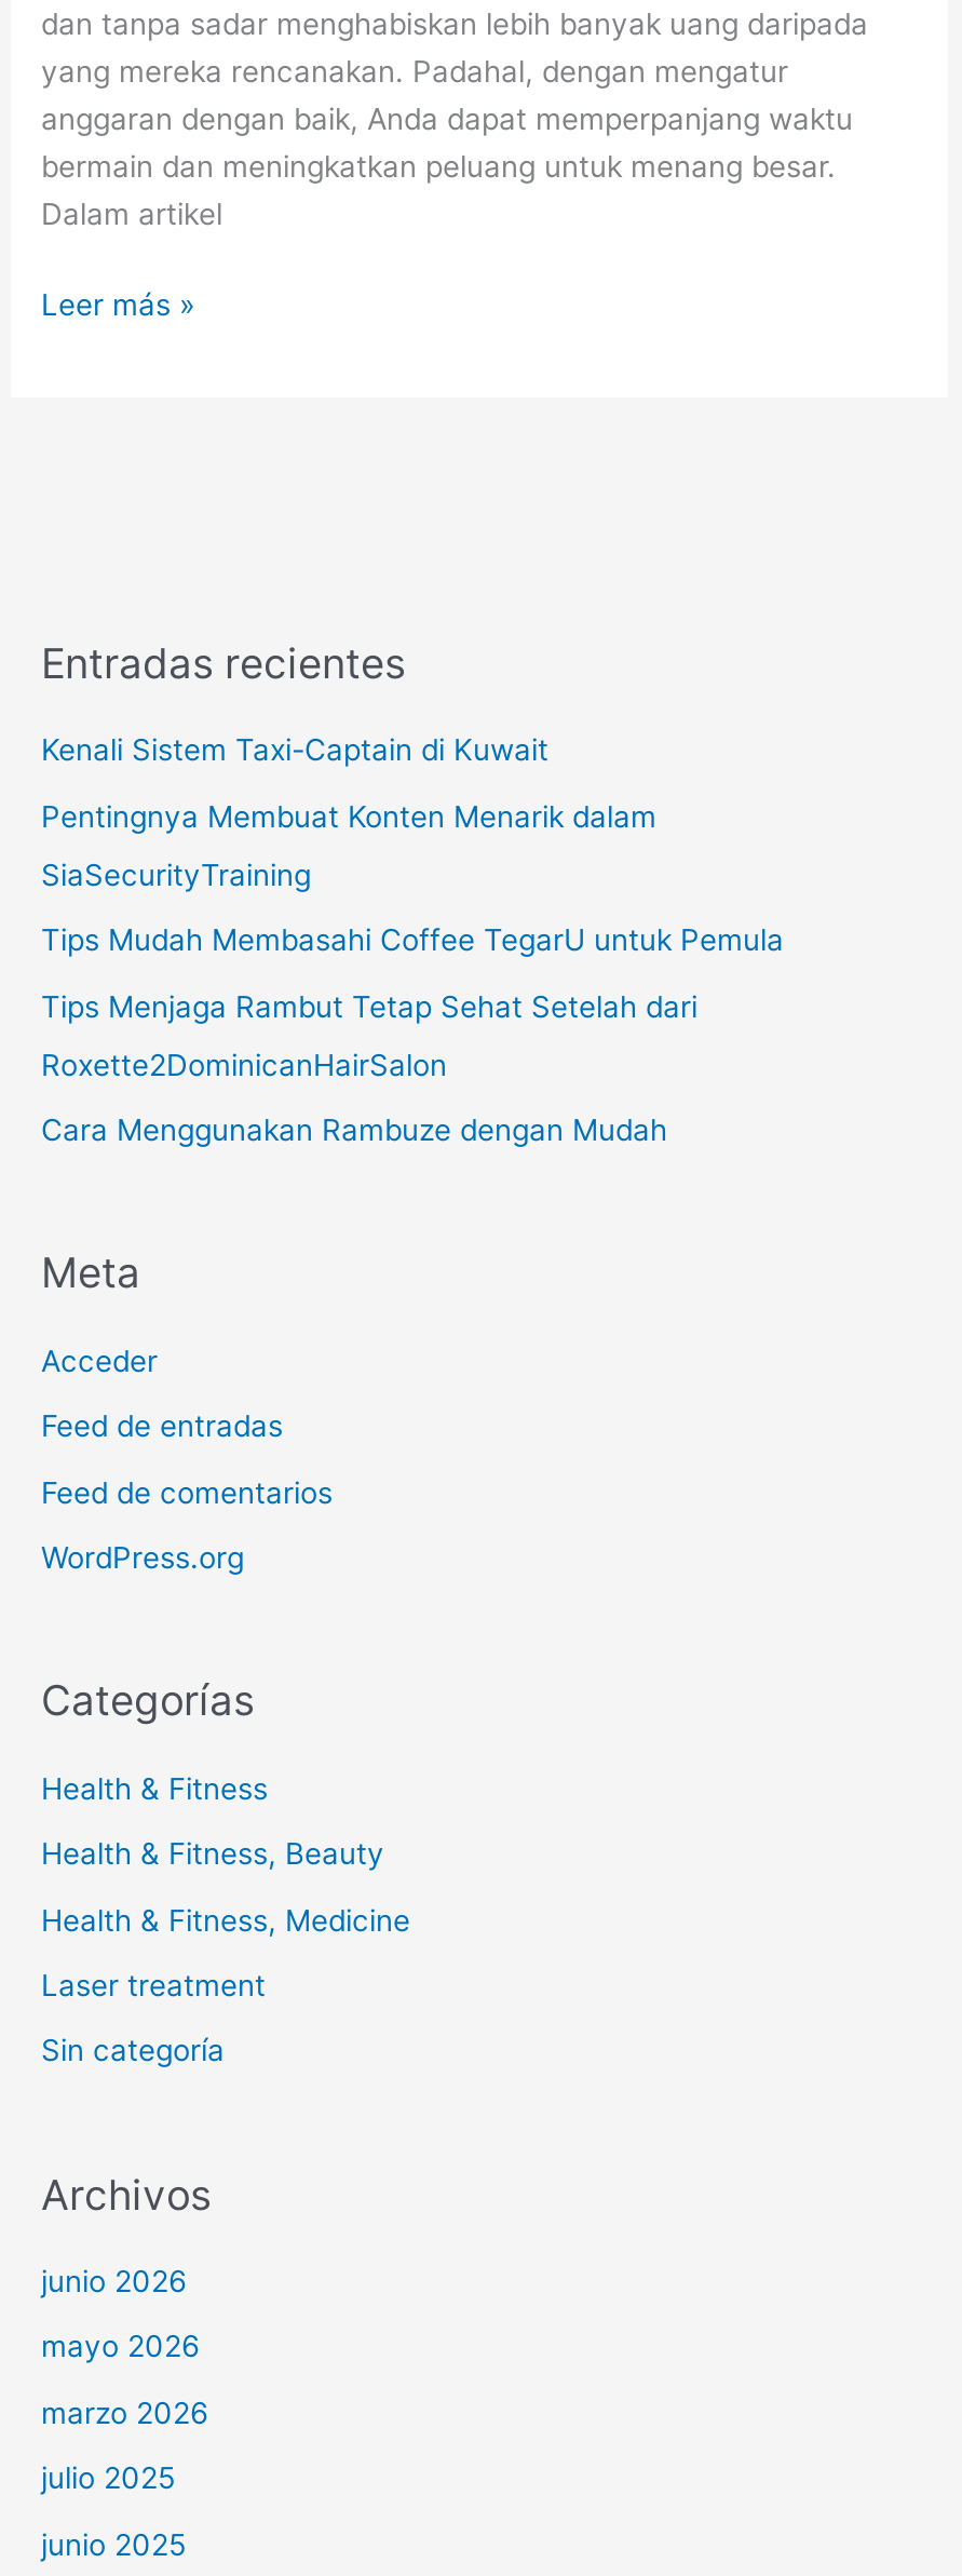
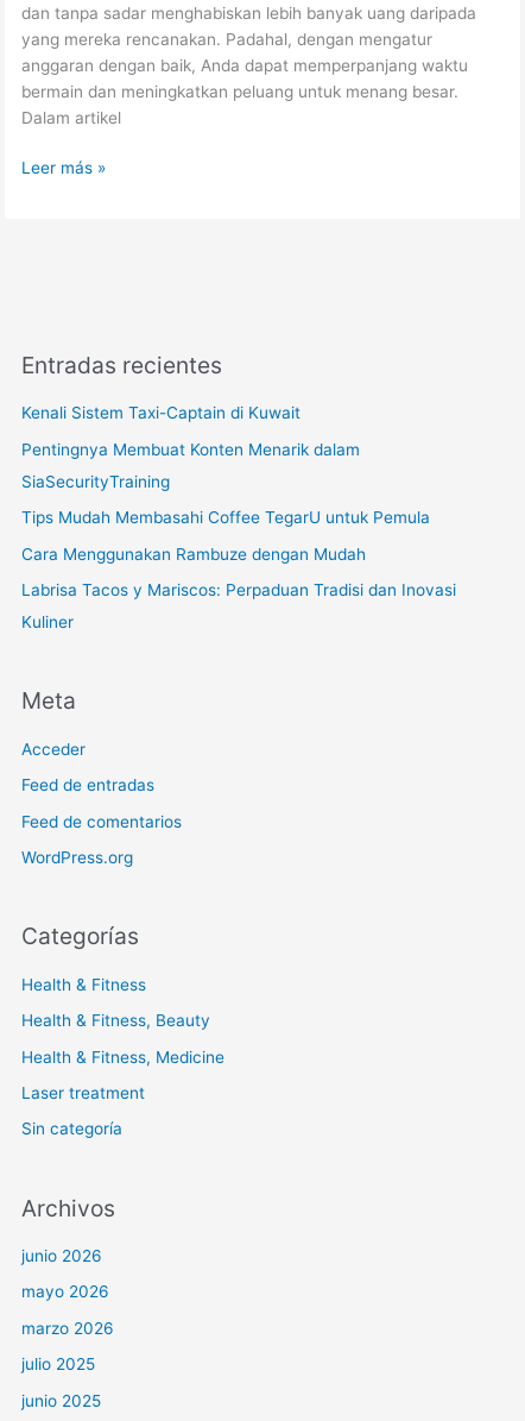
- Tips Menjaga Rambut Tetap Sehat Setelah dari
- Roxette2DominicanHairSalon

moved up: Cara Menggunakan Rambuze dengan Mudah

+ Labrisa Tacos y Mariscos: Perpaduan Tradisi dan Inovasi
+ Kuliner
